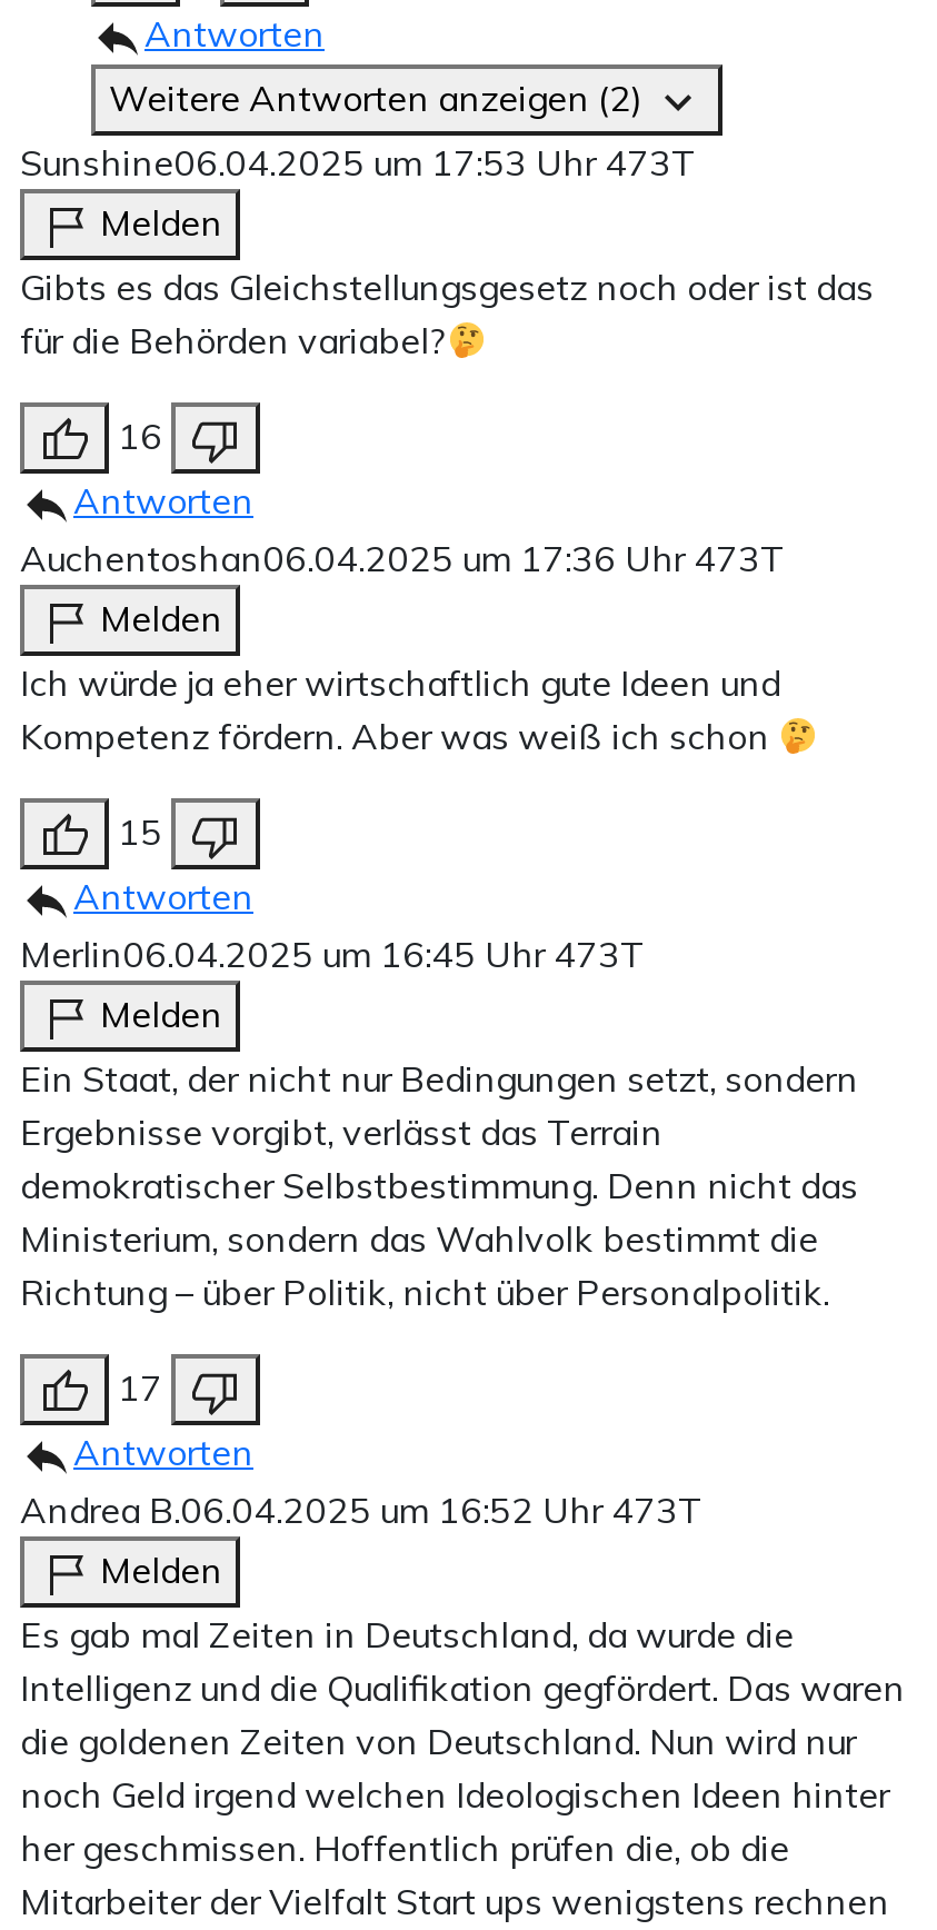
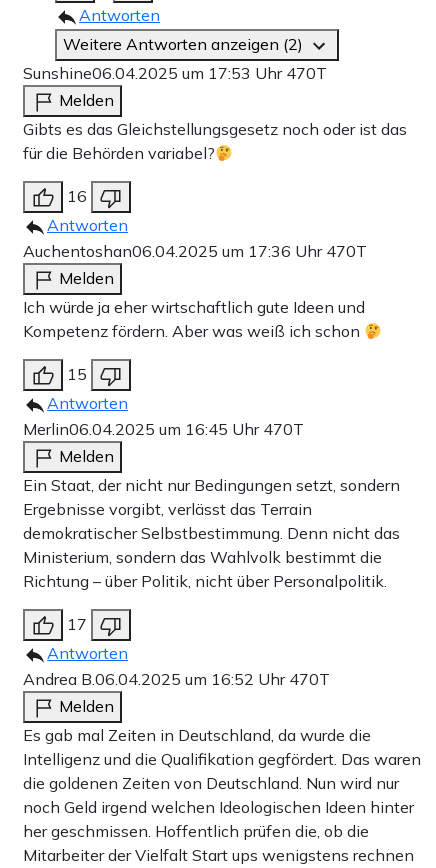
- Sunshine06.04.2025 um 17:53 Uhr 473T
+ Sunshine06.04.2025 um 17:53 Uhr 470T

- Auchentoshan06.04.2025 um 17:36 Uhr 473T
+ Auchentoshan06.04.2025 um 17:36 Uhr 470T

- Merlin06.04.2025 um 16:45 Uhr 473T
+ Merlin06.04.2025 um 16:45 Uhr 470T

- Andrea B.06.04.2025 um 16:52 Uhr 473T
+ Andrea B.06.04.2025 um 16:52 Uhr 470T
